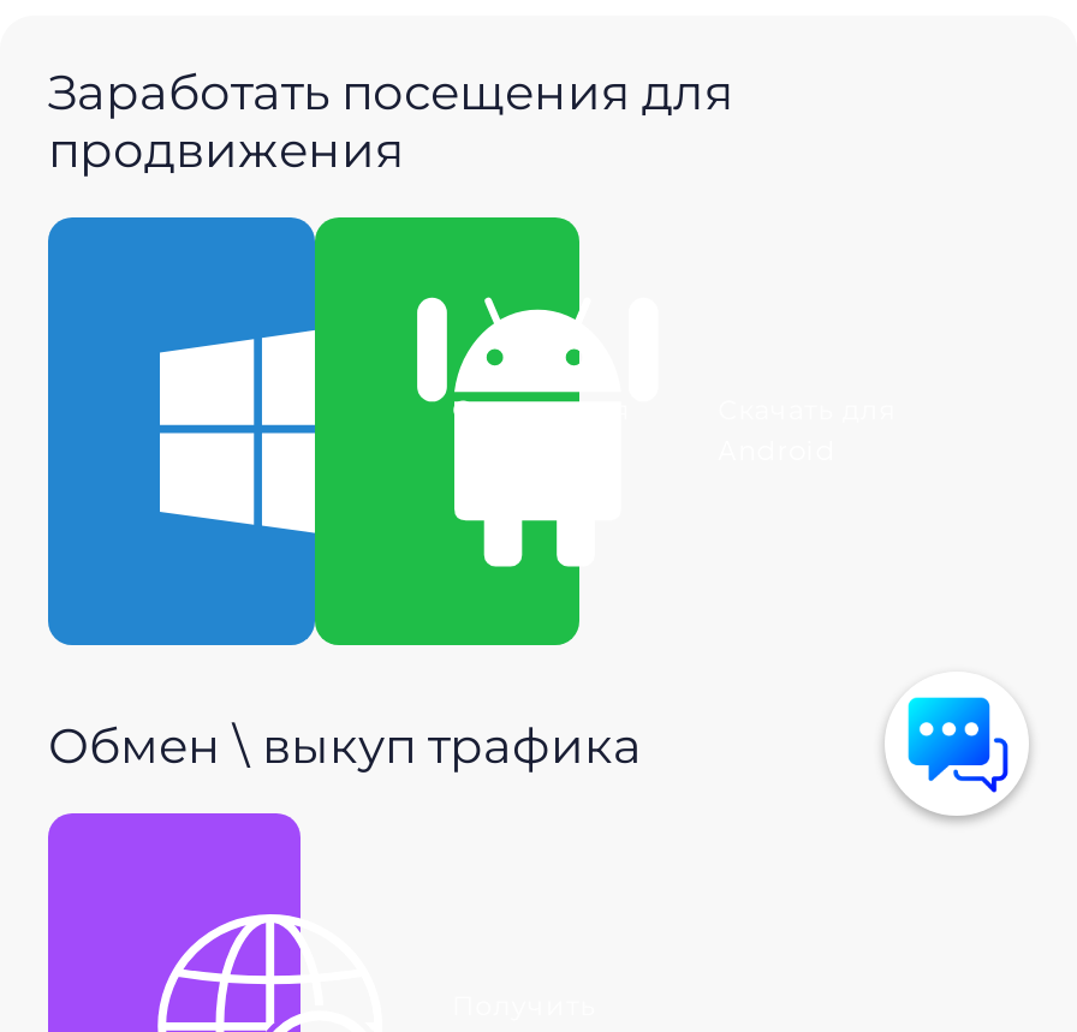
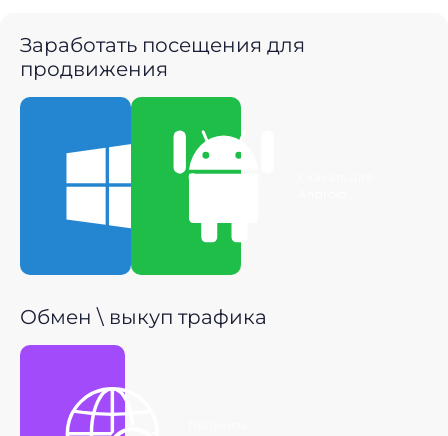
- [image]
